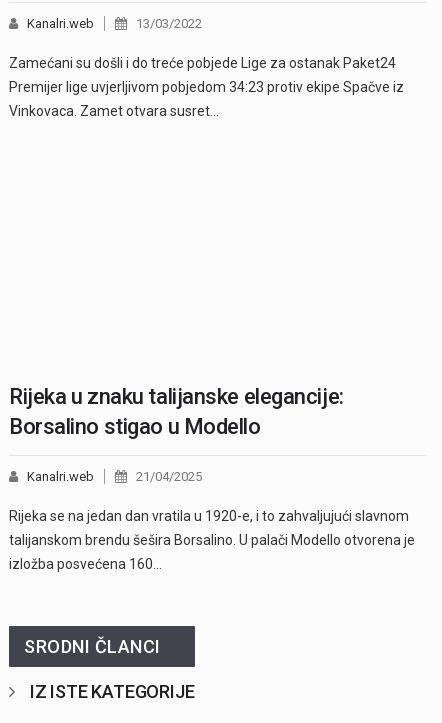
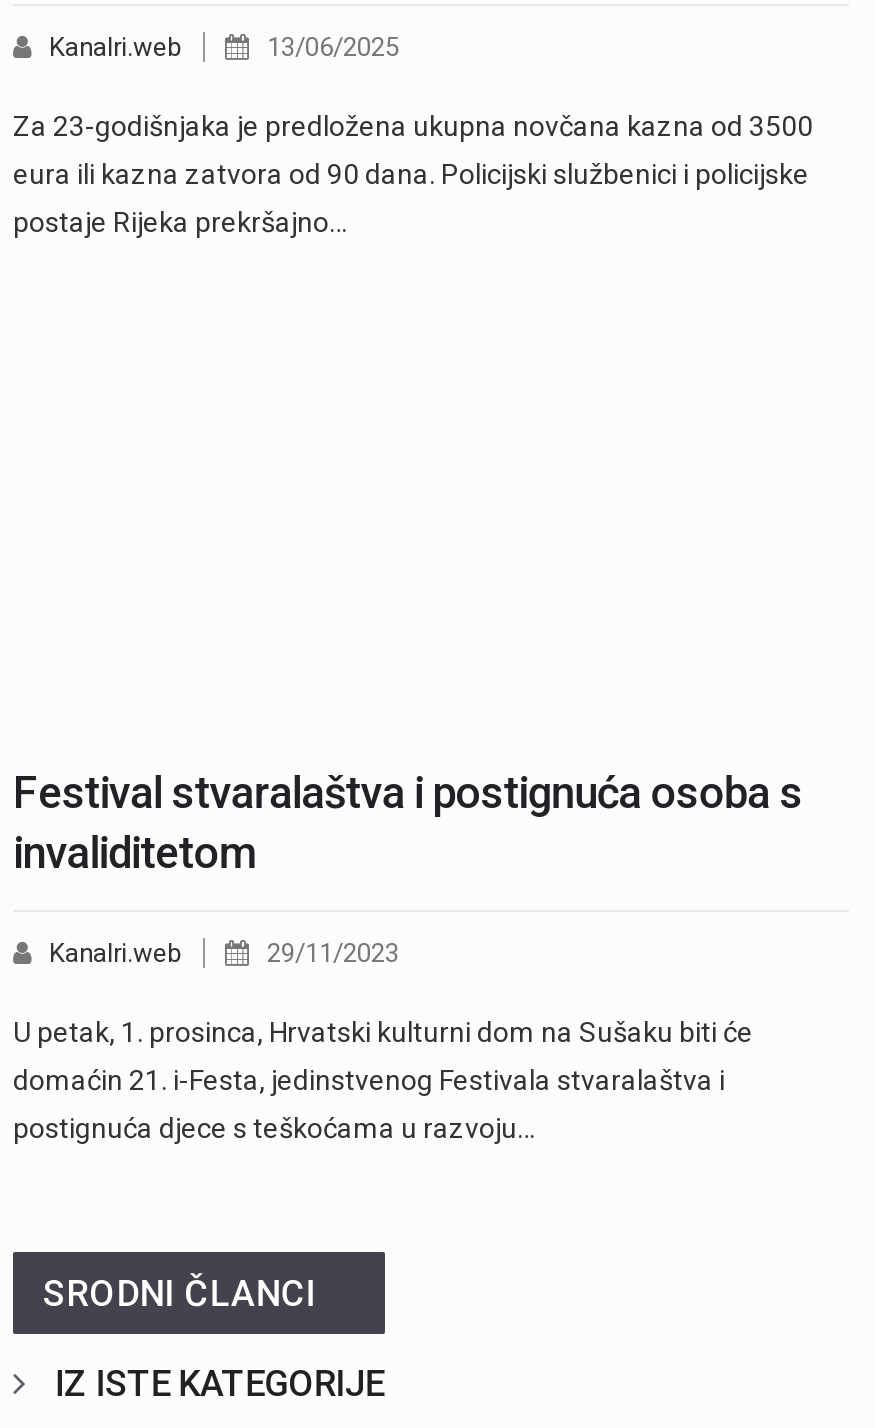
- 13/03/2022
+ 13/06/2025

- Zamećani su došli i do treće pobjede Lige za ostanak Paket24
+ Za 23-godišnjaka je predložena ukupna novčana kazna od 3500

- Premijer lige uvjerljivom pobjedom 34:23 protiv ekipe Spačve iz
+ eura ili kazna zatvora od 90 dana. Policijski službenici i policijske

- Vinkovaca. Zamet otvara susret…
+ postaje Rijeka prekršajno…

- Rijeka u znaku talijanske elegancije:
- Borsalino stigao u Modello
+ Festival stvaralaštva i postignuća osoba s
+ invaliditetom

- 21/04/2025
+ 29/11/2023

- Rijeka se na jedan dan vratila u 1920-e, i to zahvaljujući slavnom
+ U petak, 1. prosinca, Hrvatski kulturni dom na Sušaku biti će

- talijanskom brendu šešira Borsalino. U palači Modello otvorena je
+ domaćin 21. i-Festa, jedinstvenog Festivala stvaralaštva i

- izložba posvećena 160…
+ postignuća djece s teškoćama u razvoju…
